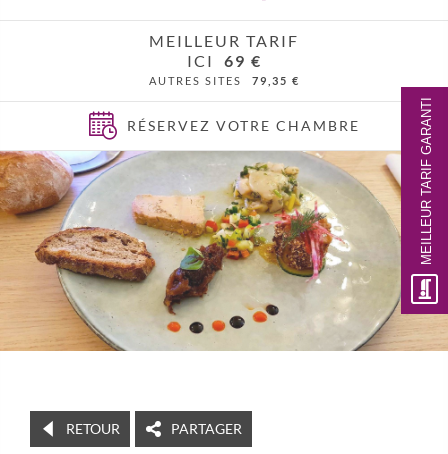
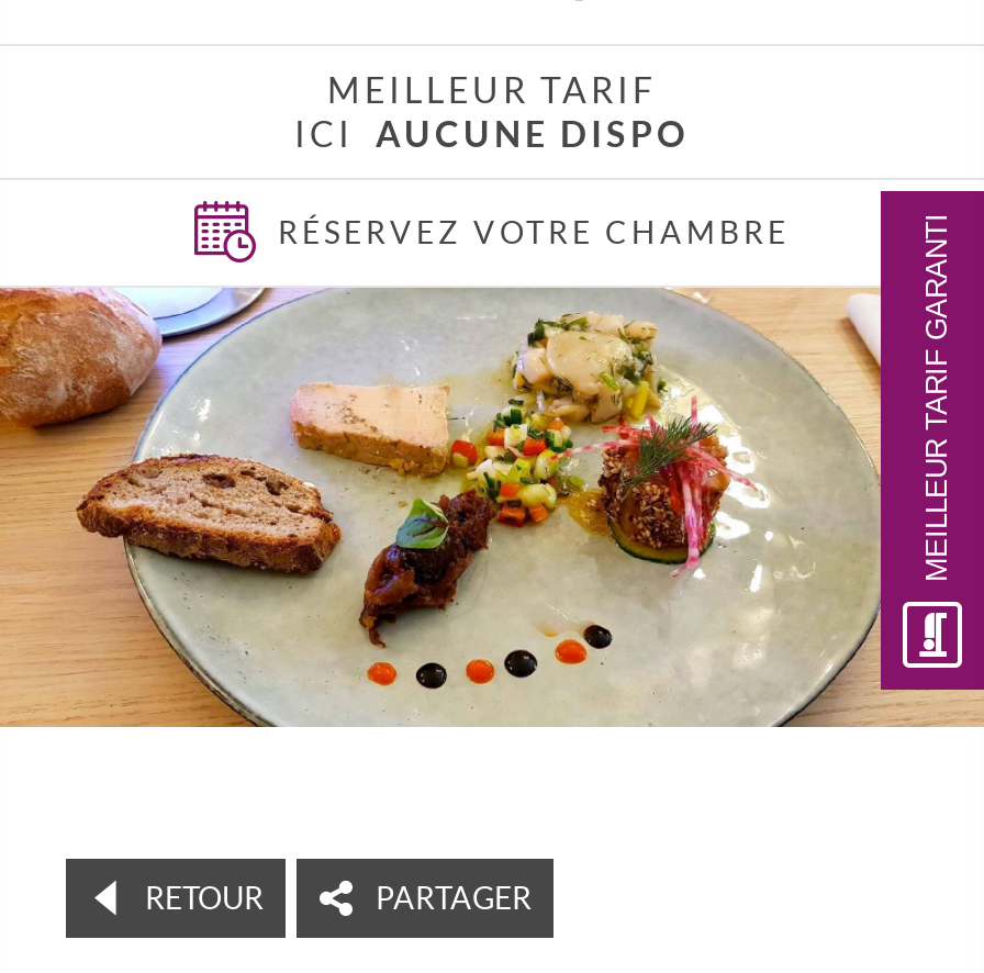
- ICI 69 €
- AUTRES SITES
- 79,35 €
+ ICI AUCUNE DISPO

- [image]
+ [image]
